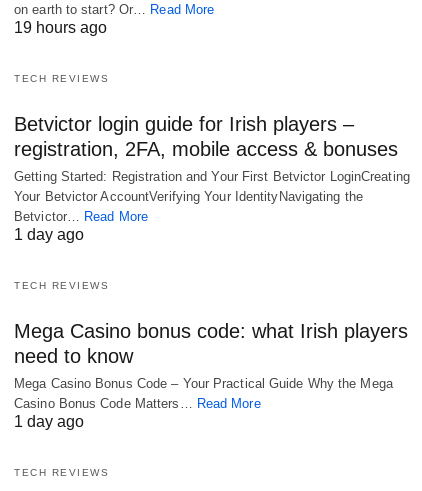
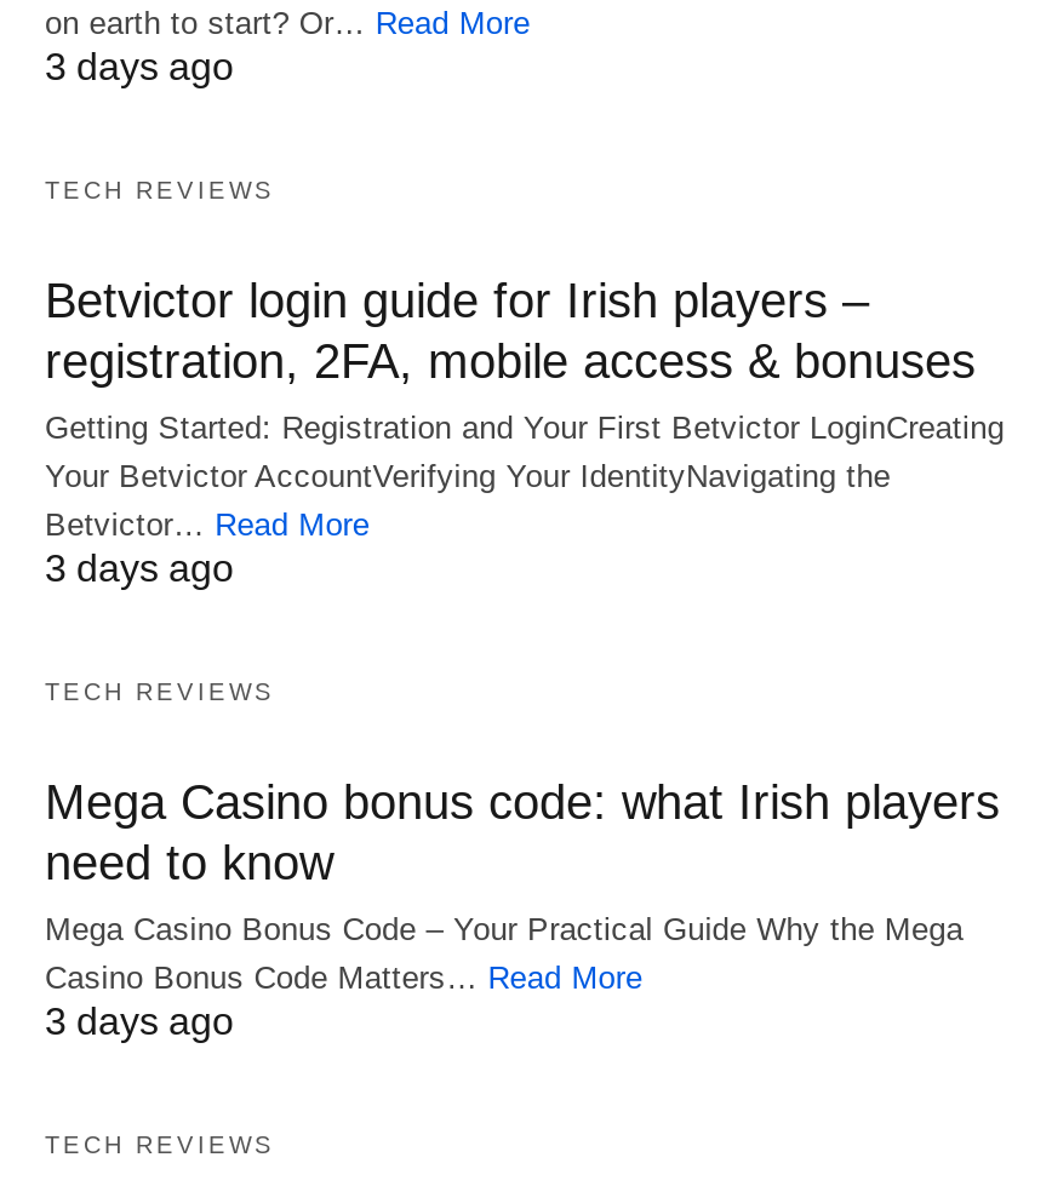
- 19 hours ago
+ 3 days ago

- 1 day ago
+ 3 days ago

- 1 day ago
+ 3 days ago
